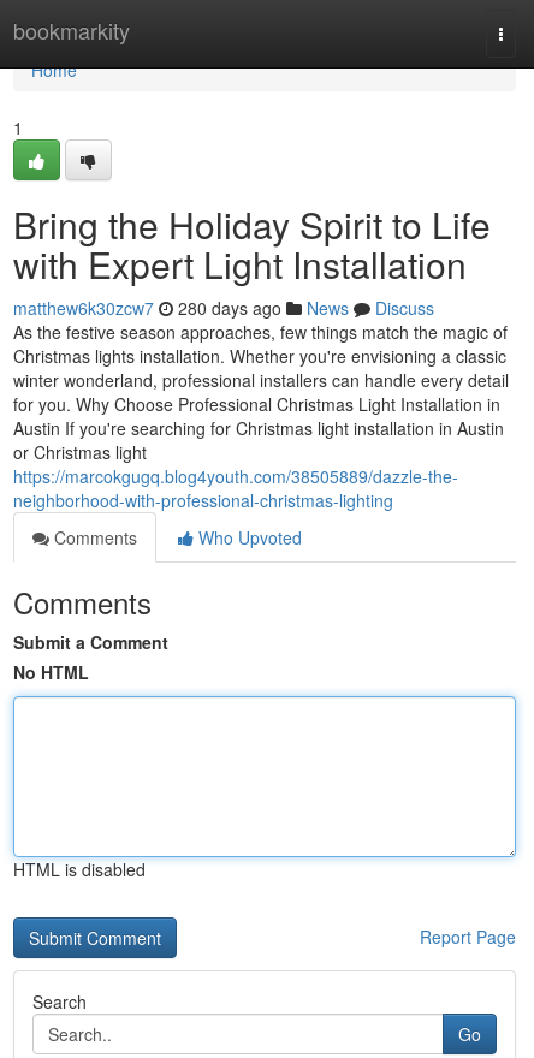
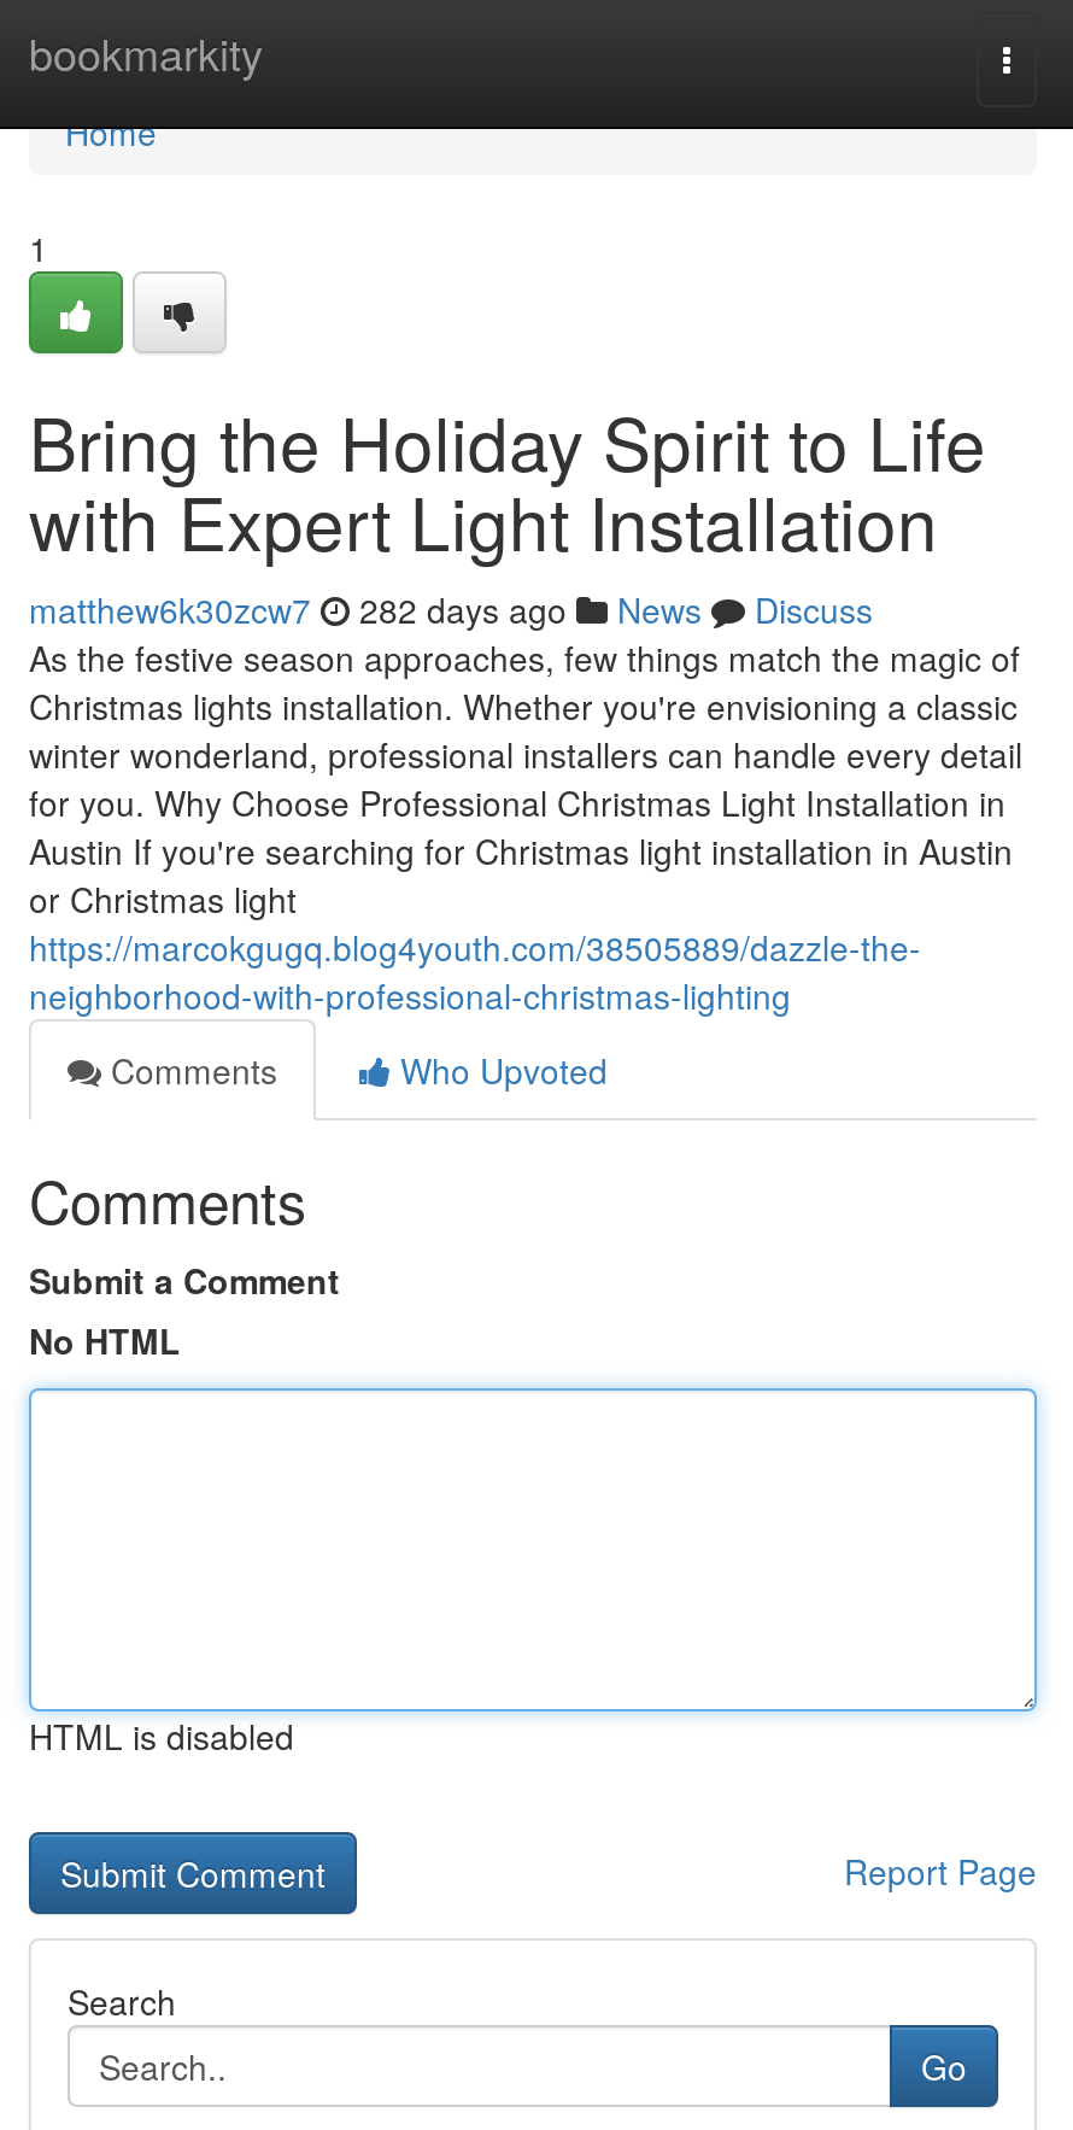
- matthew6k30zcw7 280 days ago News Discuss
+ matthew6k30zcw7 282 days ago News Discuss
